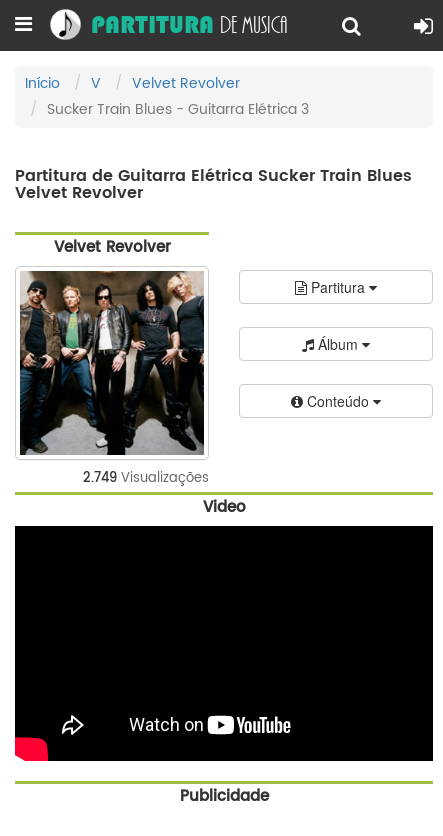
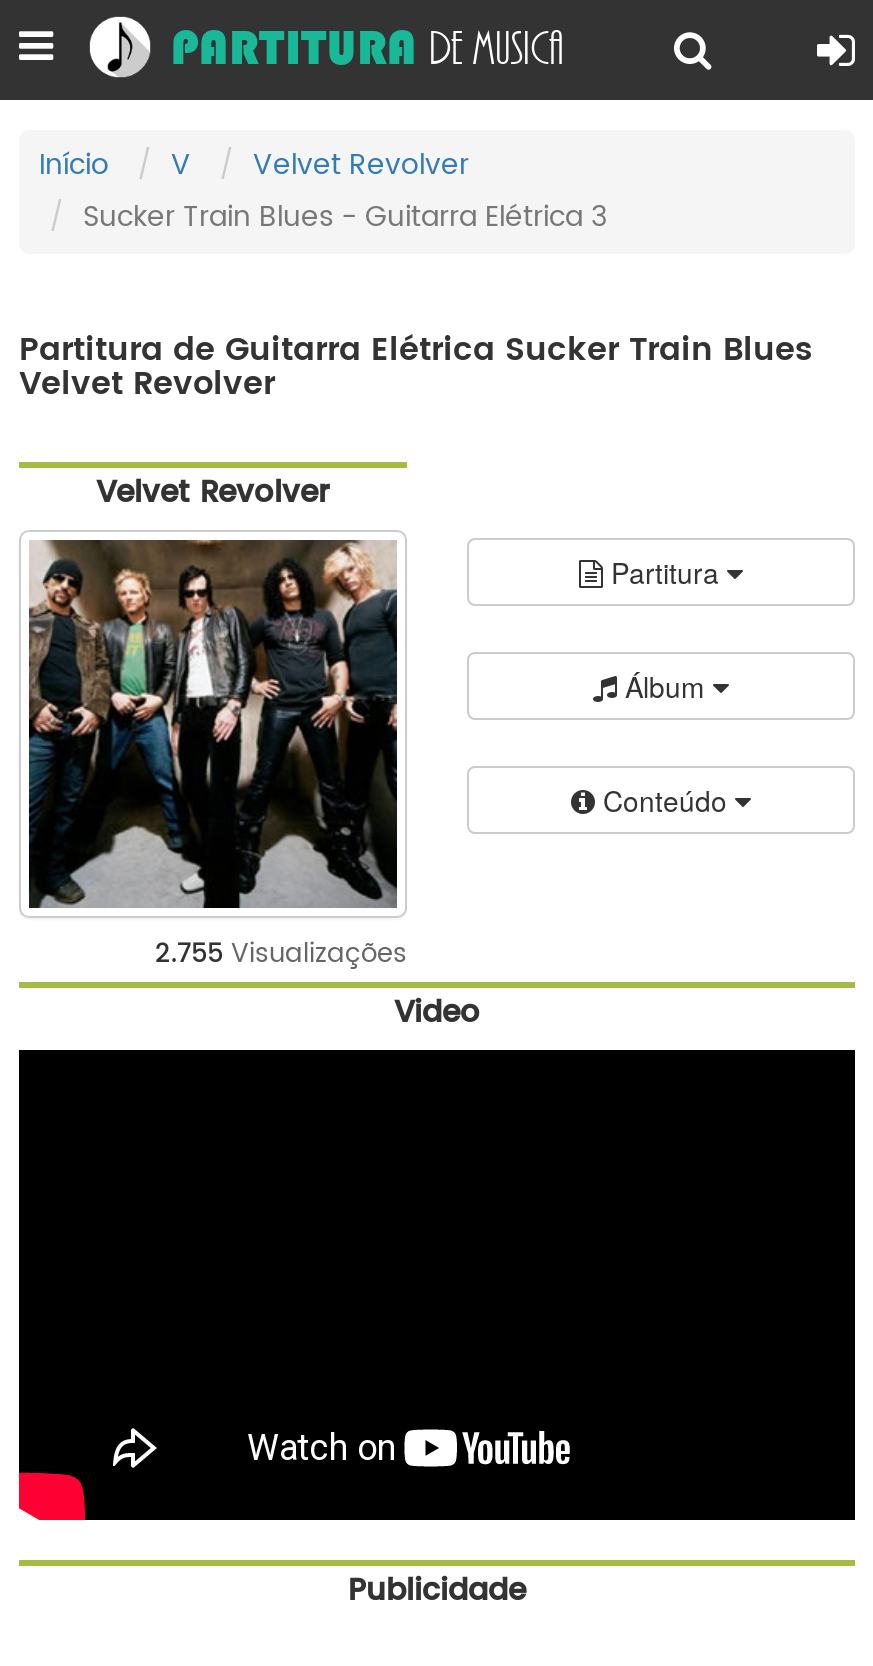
- 2.749 Visualizações
+ 2.755 Visualizações
